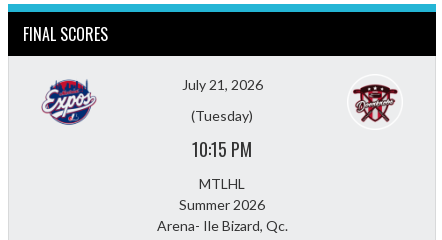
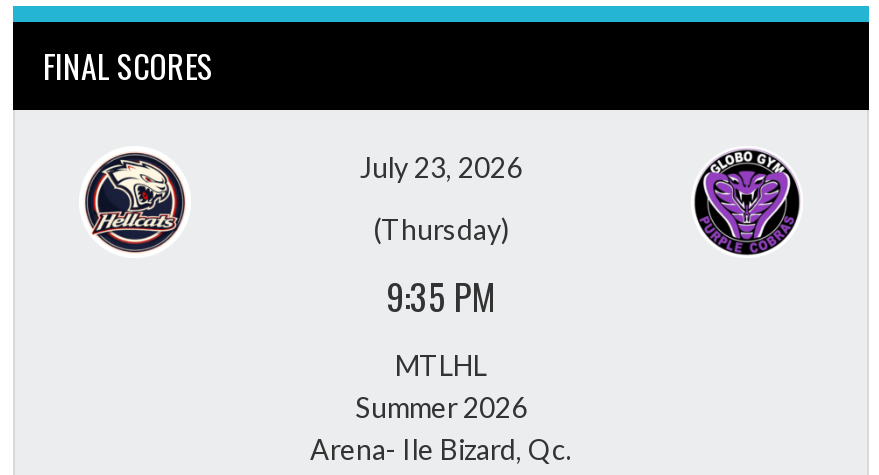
- [image]
+ [image]

- July 21, 2026
+ July 23, 2026

- [image]
+ [image]

- (Tuesday)
+ (Thursday)

- 10:15 PM
+ 9:35 PM
